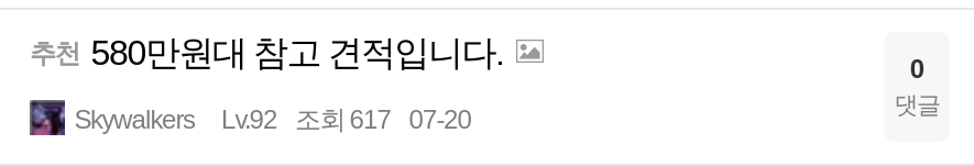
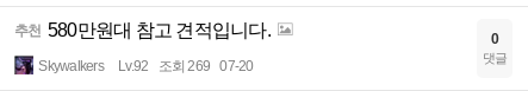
- Skywalkers Lv.92 조회 617 07-20
+ Skywalkers Lv.92 조회 269 07-20
